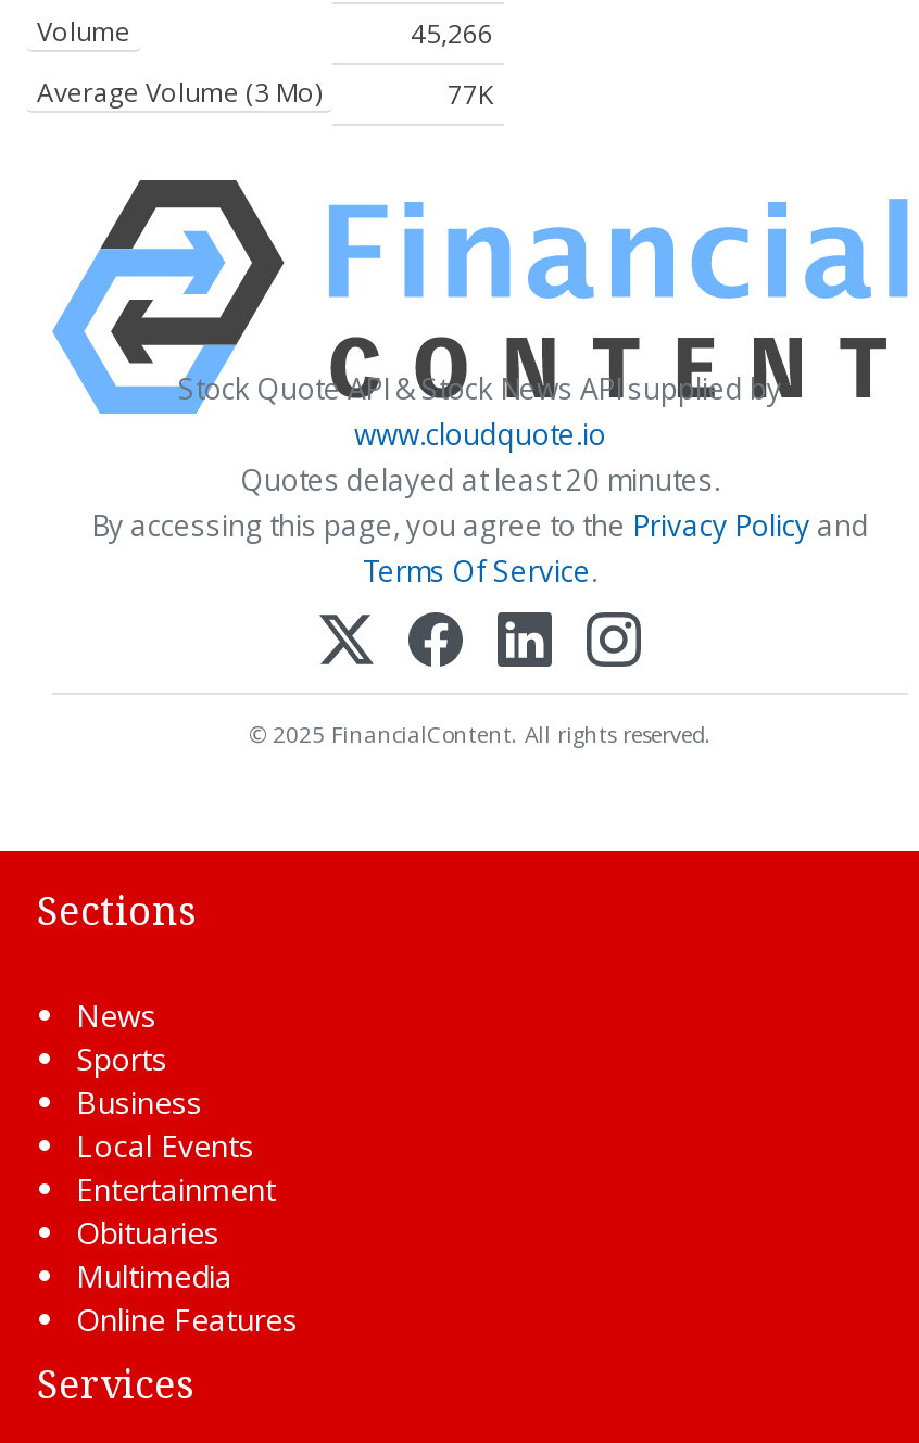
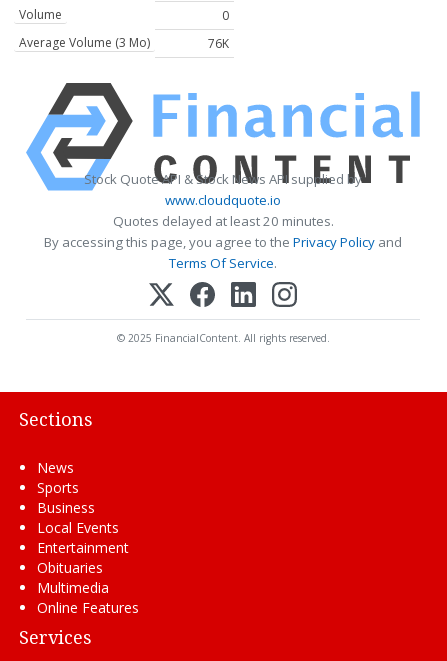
- 45,266
+ 0

- 77K
+ 76K
